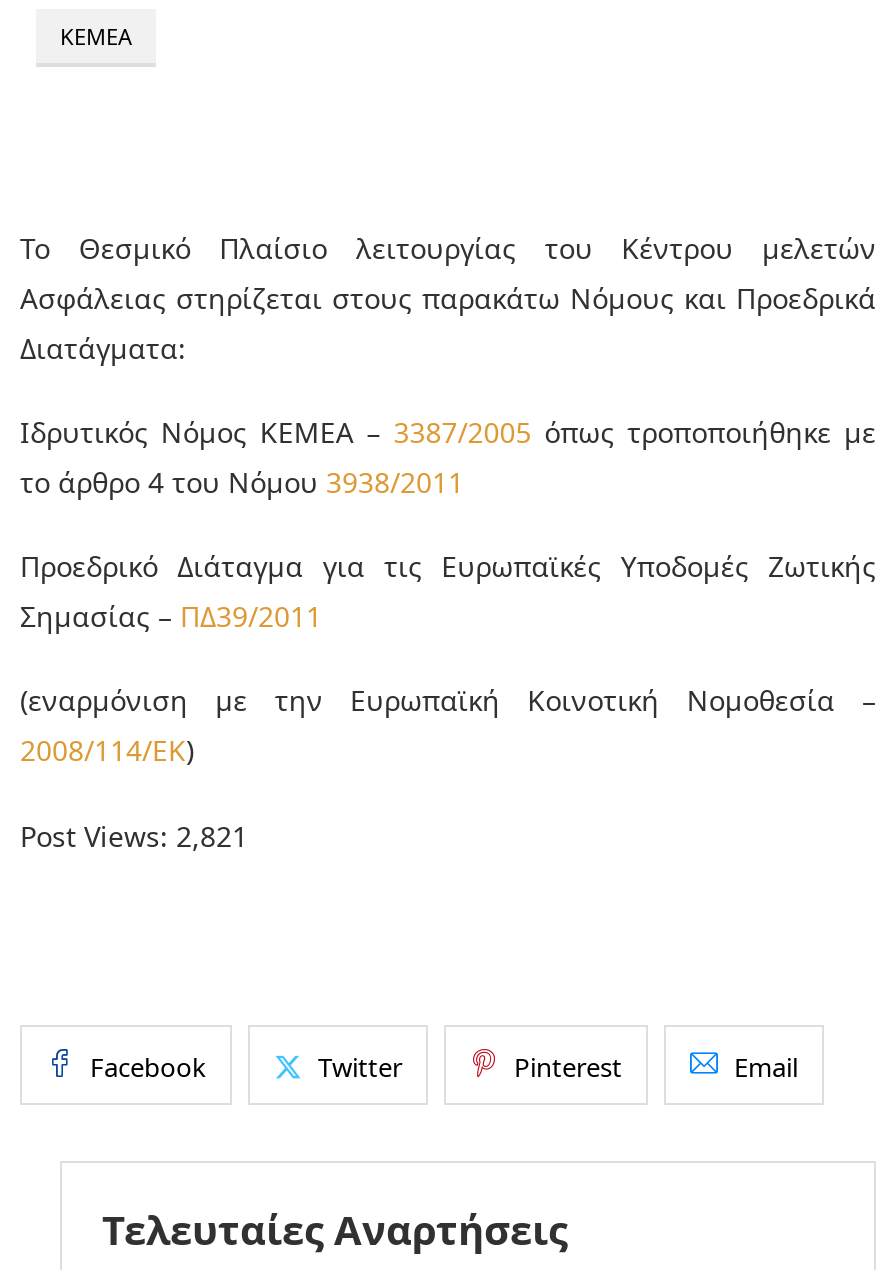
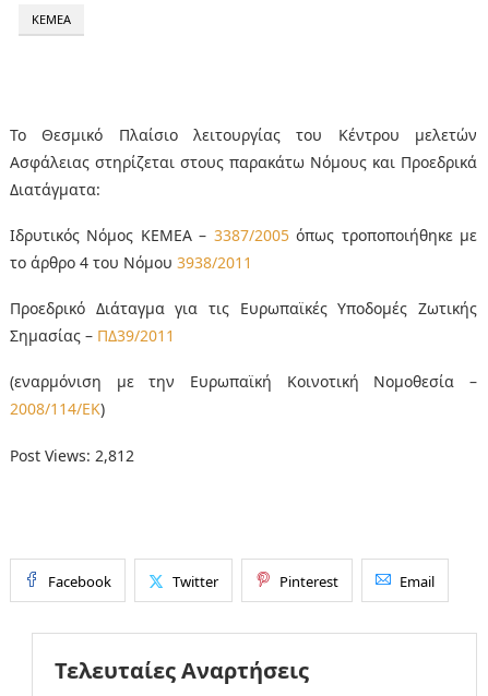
- Post Views: 2,821
+ Post Views: 2,812
